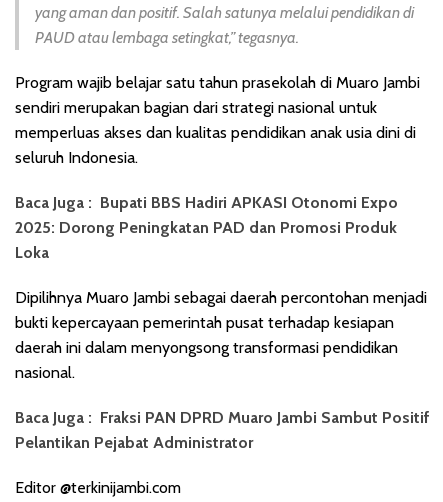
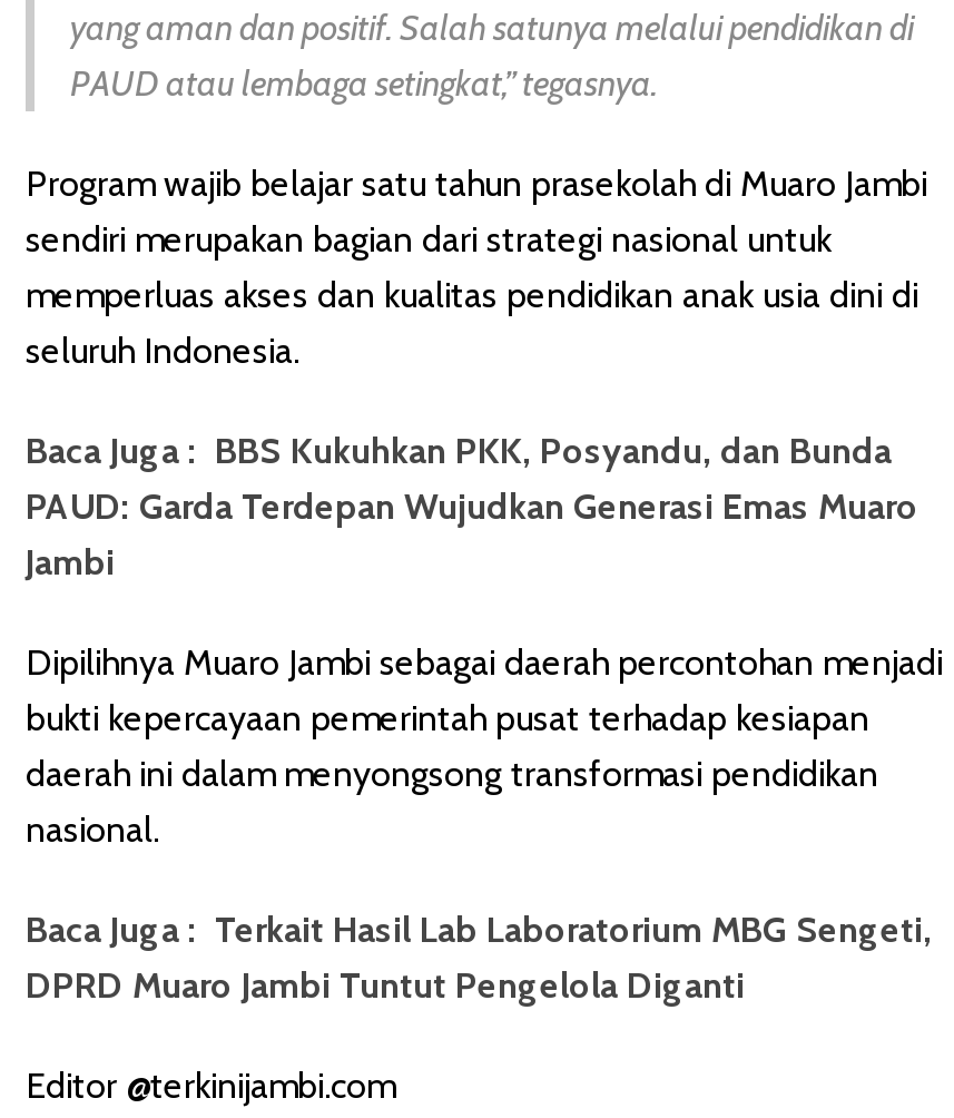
- Baca Juga : Bupati BBS Hadiri APKASI Otonomi Expo
- 2025: Dorong Peningkatan PAD dan Promosi Produk
- Loka
+ Baca Juga : BBS Kukuhkan PKK, Posyandu, dan Bunda
+ PAUD: Garda Terdepan Wujudkan Generasi Emas Muaro
+ Jambi

- Baca Juga : Fraksi PAN DPRD Muaro Jambi Sambut Positif
- Pelantikan Pejabat Administrator
+ Baca Juga : Terkait Hasil Lab Laboratorium MBG Sengeti,
+ DPRD Muaro Jambi Tuntut Pengelola Diganti
